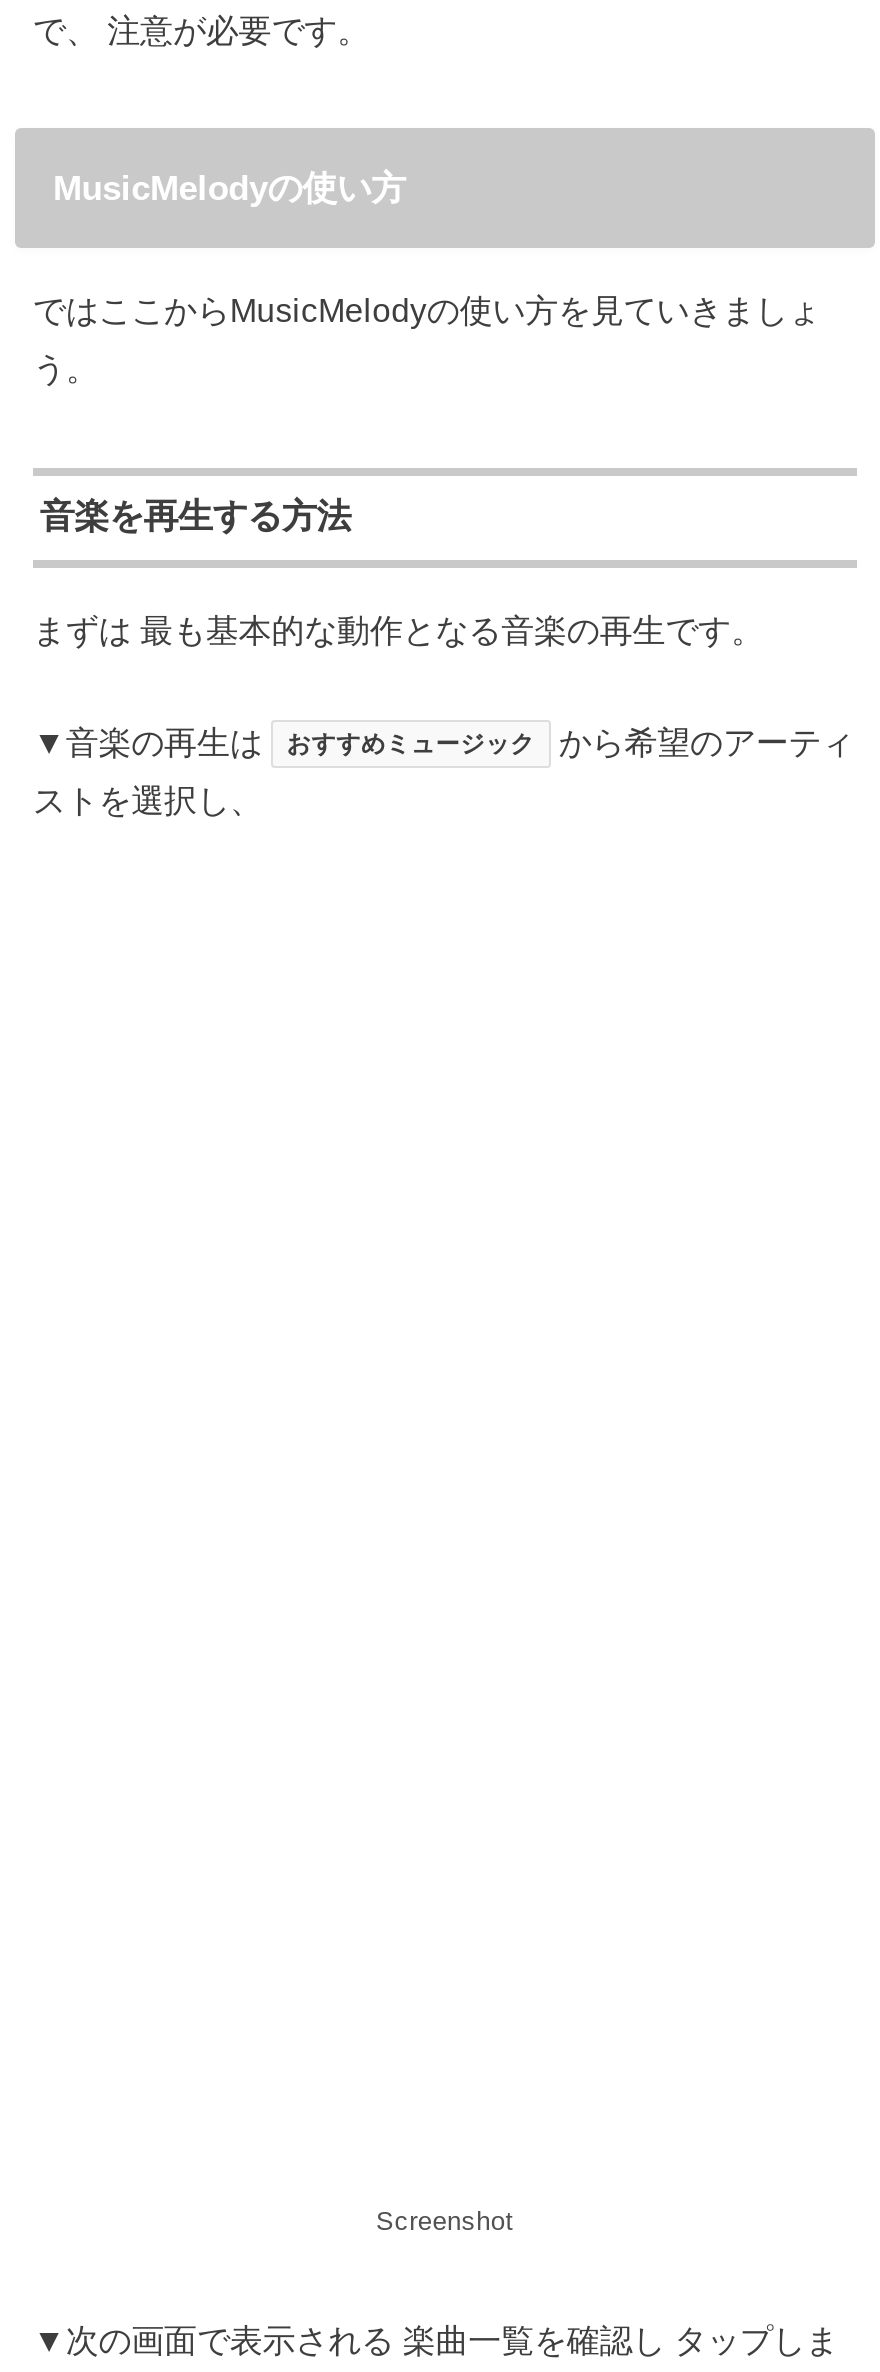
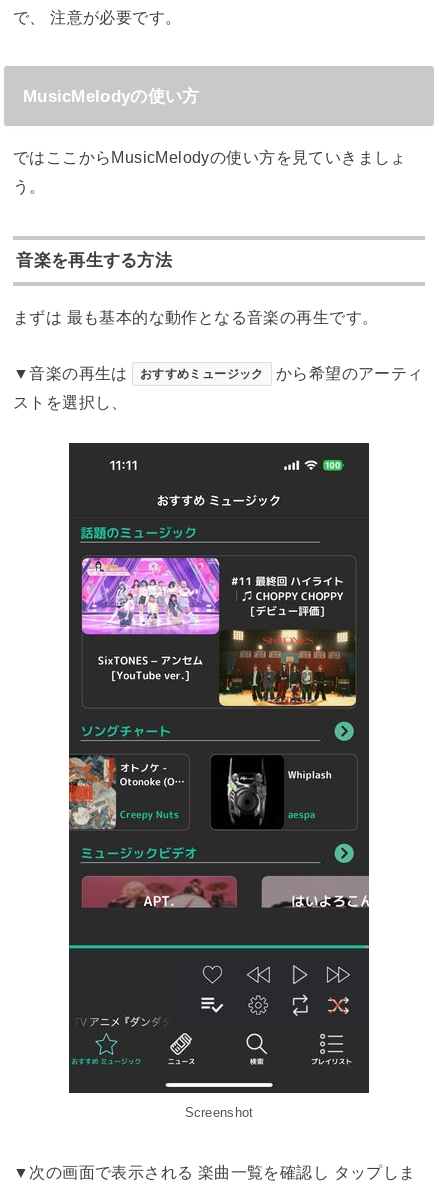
+ [image]
